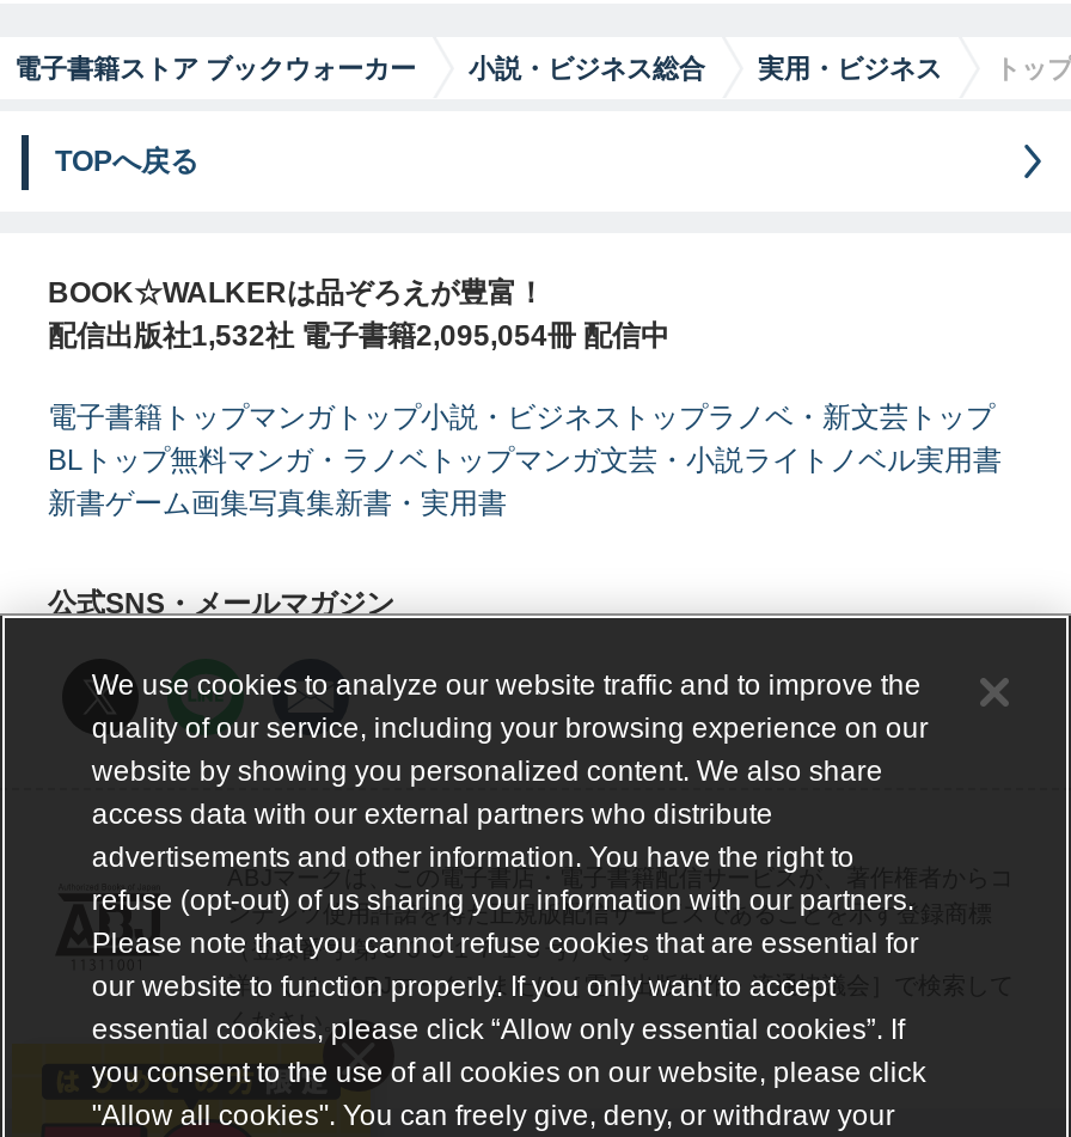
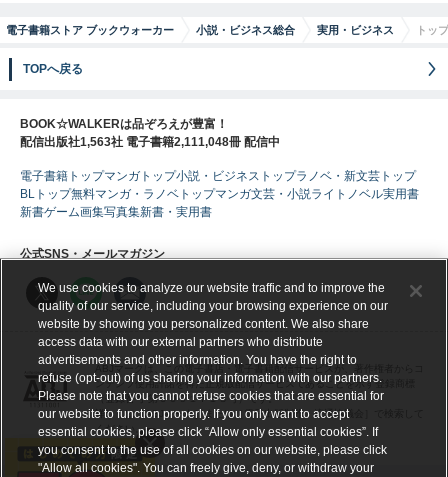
- 配信出版社1,532社 電子書籍2,095,054冊 配信中
+ 配信出版社1,563社 電子書籍2,111,048冊 配信中
